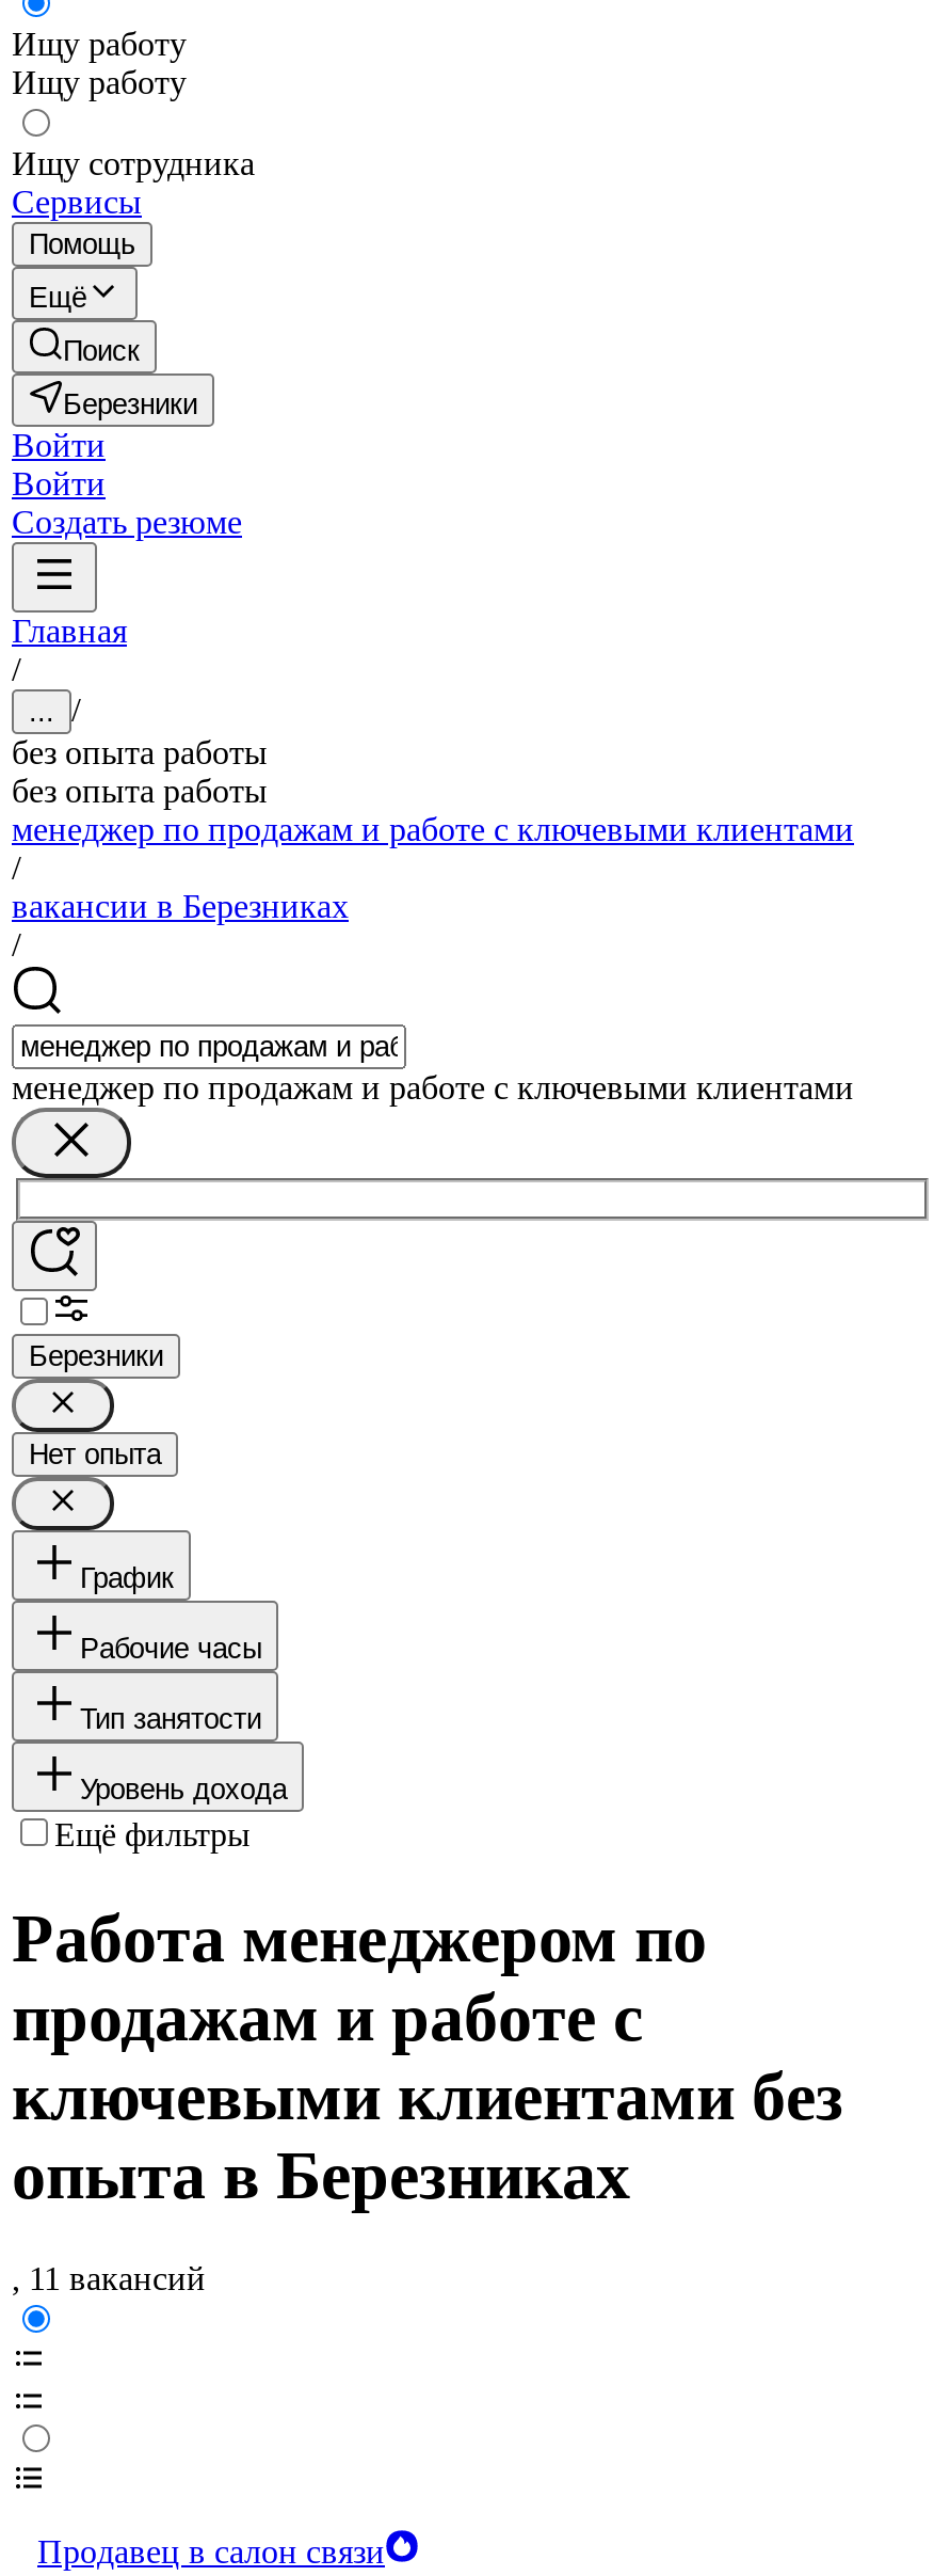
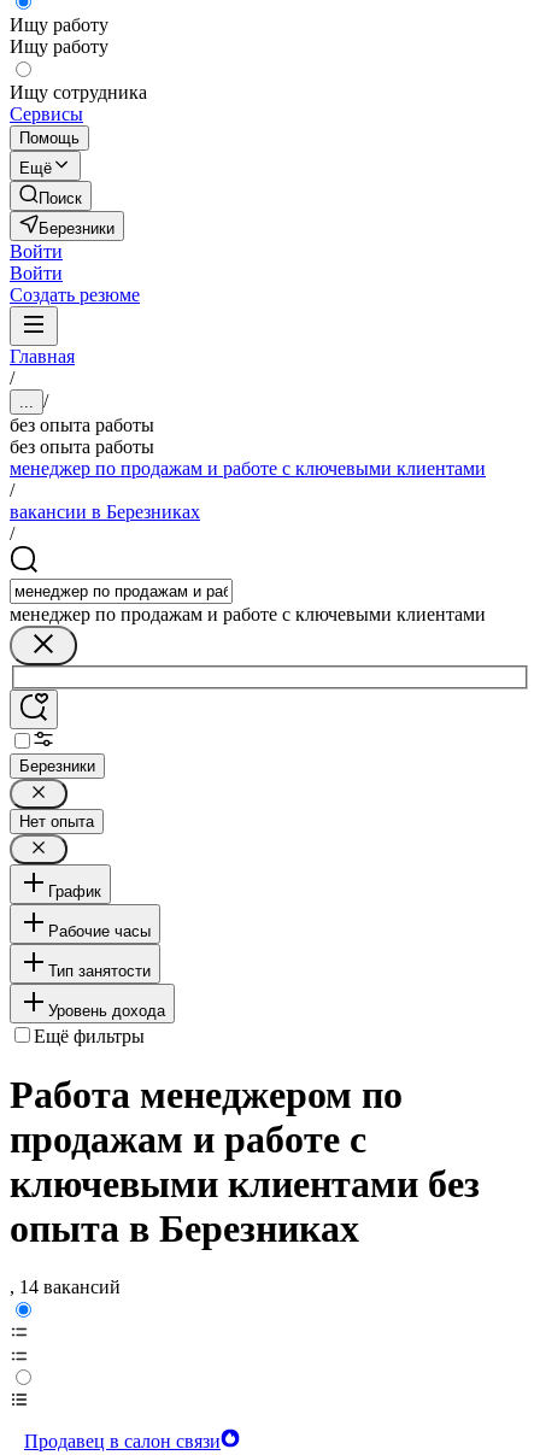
- , 11 вакансий
+ , 14 вакансий
